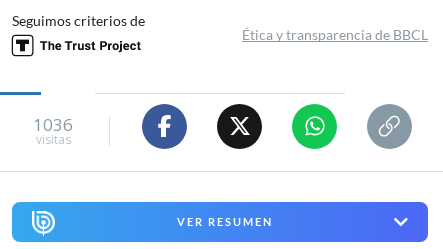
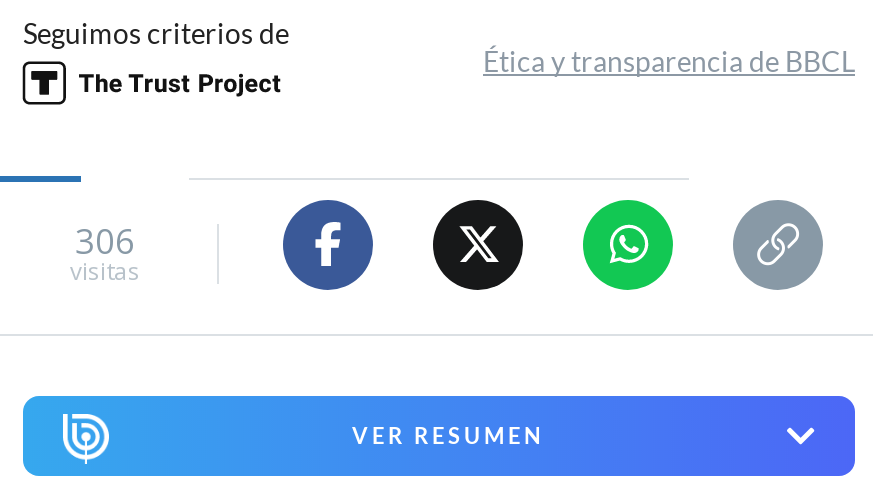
- 1036
+ 306
